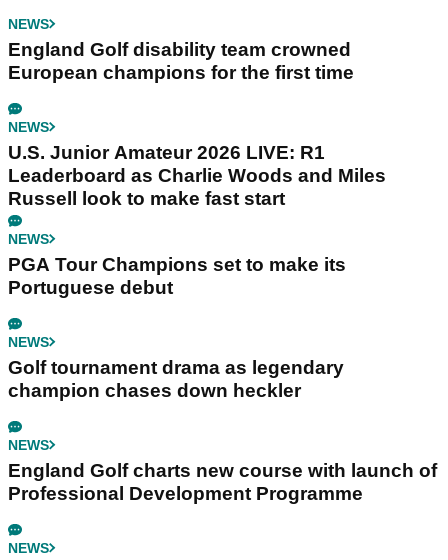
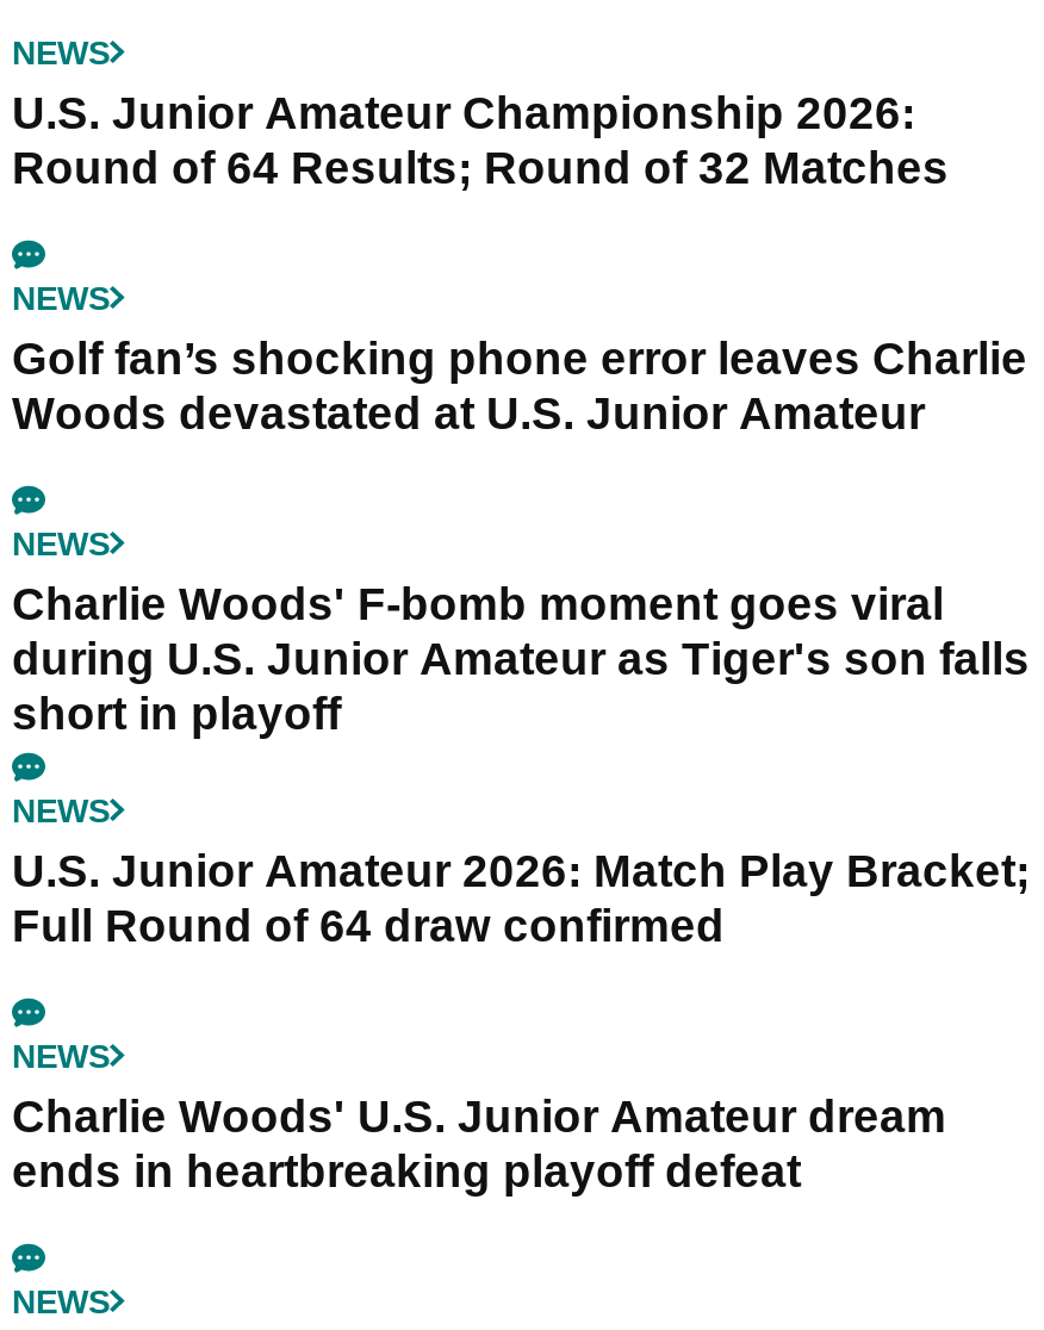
- England Golf disability team crowned
- European champions for the first time
+ U.S. Junior Amateur Championship 2026:
+ Round of 64 Results; Round of 32 Matches

- U.S. Junior Amateur 2026 LIVE: R1
- Leaderboard as Charlie Woods and Miles
- Russell look to make fast start
+ Golf fan’s shocking phone error leaves Charlie
+ Woods devastated at U.S. Junior Amateur

- PGA Tour Champions set to make its
- Portuguese debut
+ Charlie Woods' F-bomb moment goes viral
+ during U.S. Junior Amateur as Tiger's son falls
+ short in playoff

- Golf tournament drama as legendary
- champion chases down heckler
+ U.S. Junior Amateur 2026: Match Play Bracket;
+ Full Round of 64 draw confirmed

- England Golf charts new course with launch of
- Professional Development Programme
+ Charlie Woods' U.S. Junior Amateur dream
+ ends in heartbreaking playoff defeat
